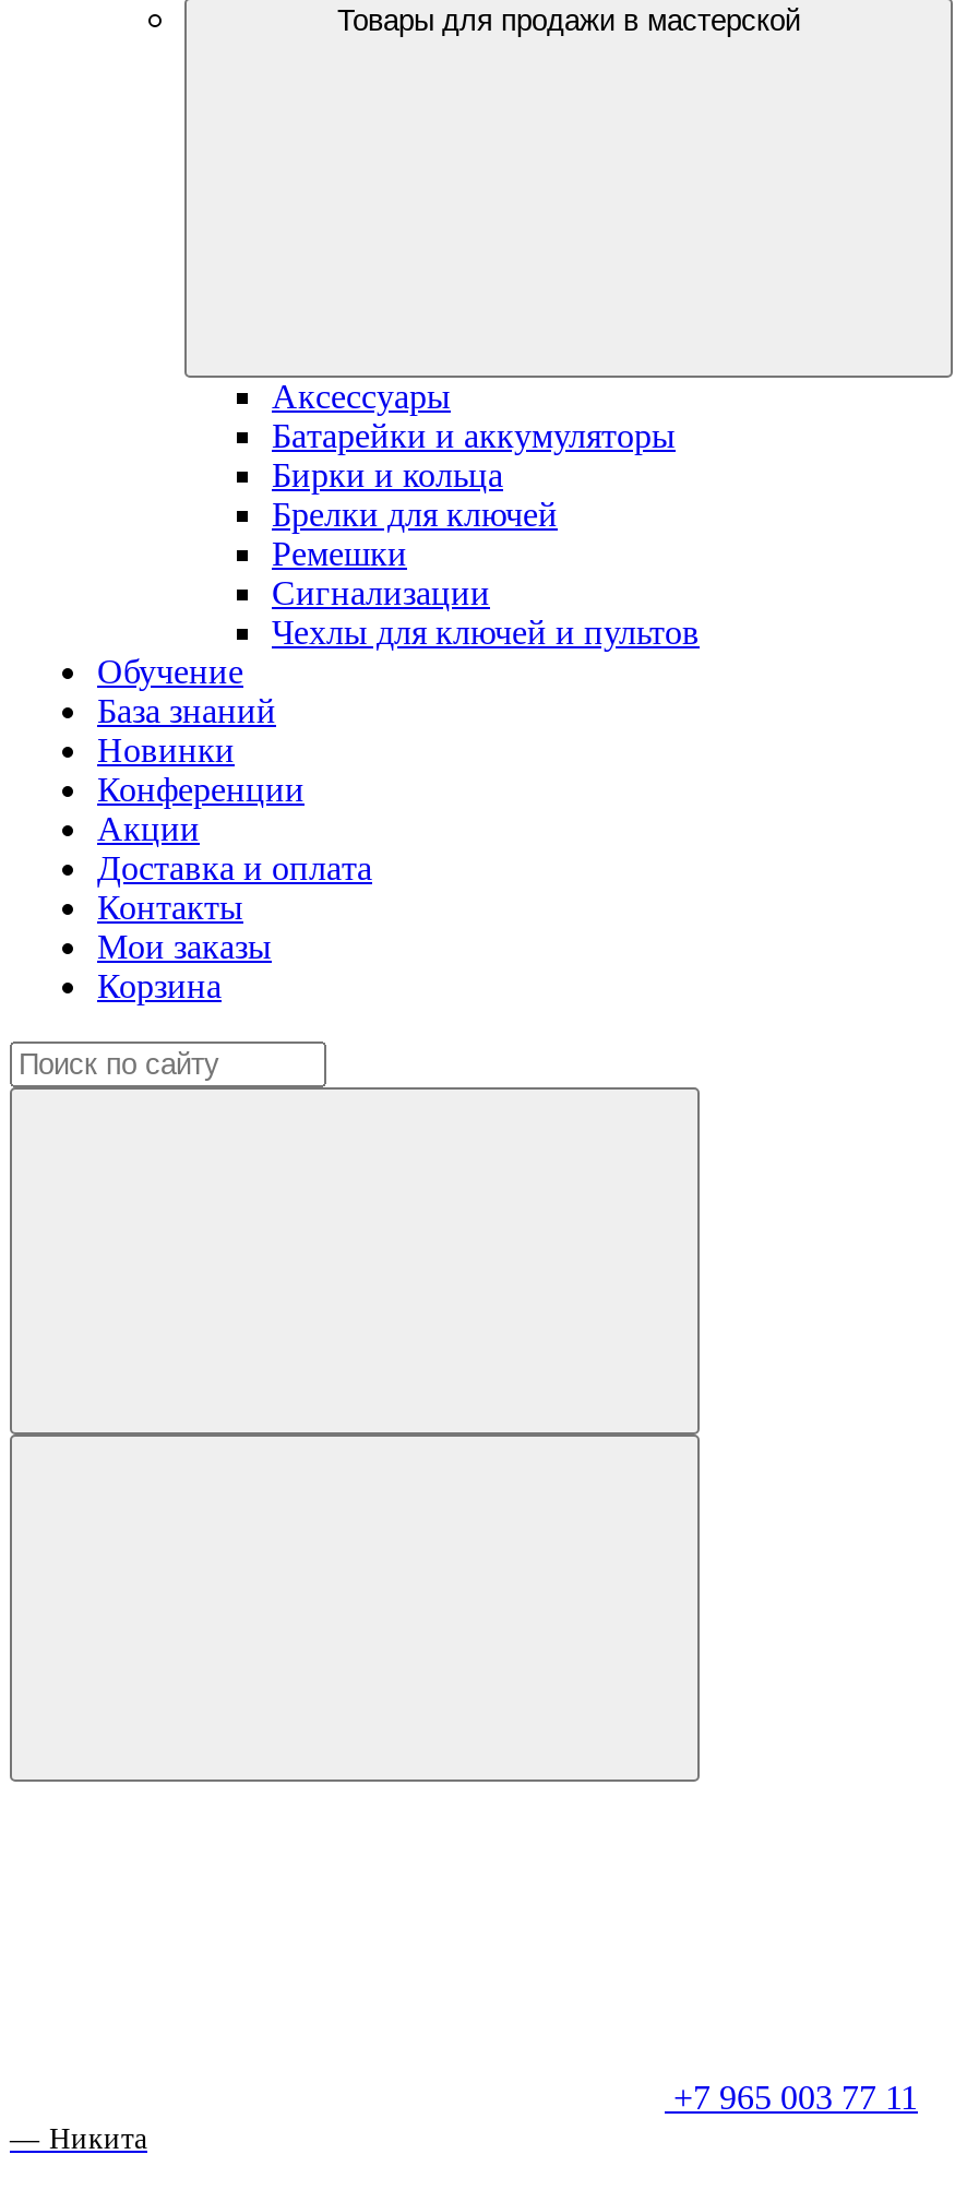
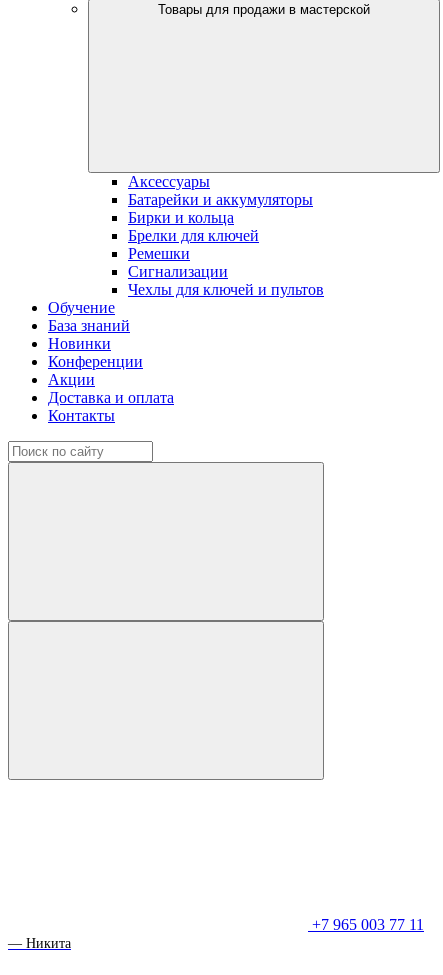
- Мои заказы
- Корзина
